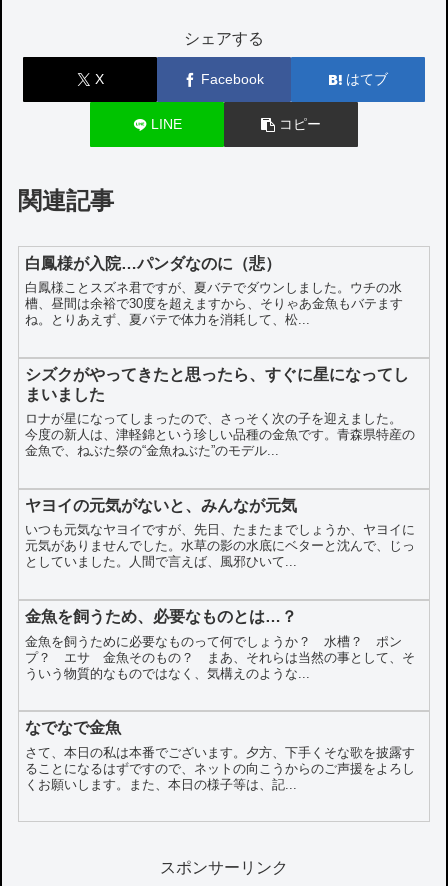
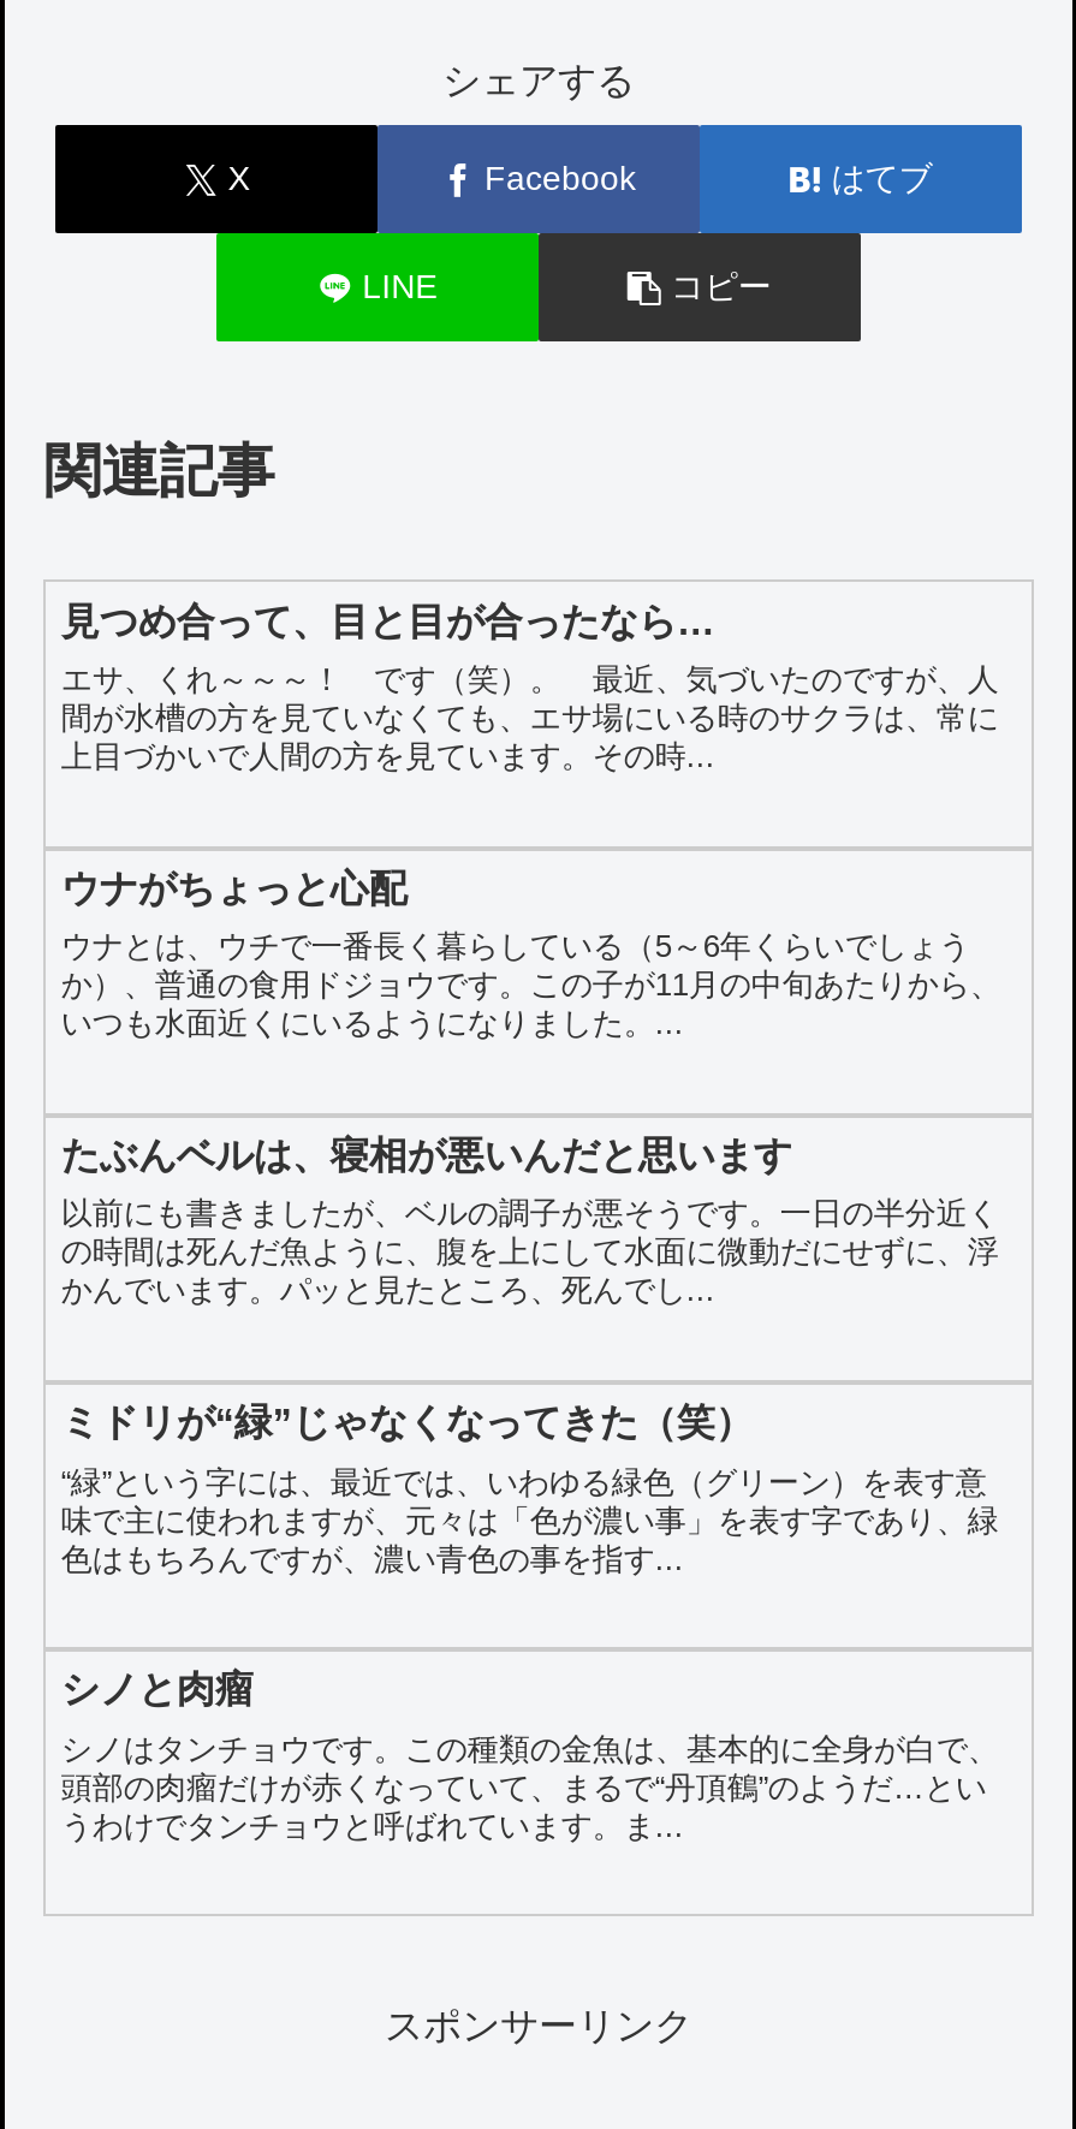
- 白鳳様が入院…パンダなのに（悲）
+ 見つめ合って、目と目が合ったなら…

- 白鳳様ことスズネ君ですが、夏バテでダウンしました。ウチの水
- 槽、昼間は余裕で30度を超えますから、そりゃあ金魚もバテます
- ね。とりあえず、夏バテで体力を消耗して、松...
+ エサ、くれ～～～！ です（笑）。 最近、気づいたのですが、人
+ 間が水槽の方を見ていなくても、エサ場にいる時のサクラは、常に
+ 上目づかいで人間の方を見ています。その時...

- シズクがやってきたと思ったら、すぐに星になってし
- まいました
+ ウナがちょっと心配

- ロナが星になってしまったので、さっそく次の子を迎えました。
- 今度の新人は、津軽錦という珍しい品種の金魚です。青森県特産の
- 金魚で、ねぶた祭の“金魚ねぶた”のモデル...
+ ウナとは、ウチで一番長く暮らしている（5～6年くらいでしょう
+ か）、普通の食用ドジョウです。この子が11月の中旬あたりから、
+ いつも水面近くにいるようになりました。...

- ヤヨイの元気がないと、みんなが元気
+ たぶんベルは、寝相が悪いんだと思います

- いつも元気なヤヨイですが、先日、たまたまでしょうか、ヤヨイに
- 元気がありませんでした。水草の影の水底にベターと沈んで、じっ
- としていました。人間で言えば、風邪ひいて...
+ 以前にも書きましたが、ベルの調子が悪そうです。一日の半分近く
+ の時間は死んだ魚ように、腹を上にして水面に微動だにせずに、浮
+ かんでいます。パッと見たところ、死んでし...

- 金魚を飼うため、必要なものとは…？
+ ミドリが“緑”じゃなくなってきた（笑）

- 金魚を飼うために必要なものって何でしょうか？ 水槽？ ポン
- プ？ エサ 金魚そのもの？ まあ、それらは当然の事として、そ
- ういう物質的なものではなく、気構えのような...
+ “緑”という字には、最近では、いわゆる緑色（グリーン）を表す意
+ 味で主に使われますが、元々は「色が濃い事」を表す字であり、緑
+ 色はもちろんですが、濃い青色の事を指す...

- なでなで金魚
+ シノと肉瘤

- さて、本日の私は本番でございます。夕方、下手くそな歌を披露す
- ることになるはずですので、ネットの向こうからのご声援をよろし
- くお願いします。また、本日の様子等は、記...
+ シノはタンチョウです。この種類の金魚は、基本的に全身が白で、
+ 頭部の肉瘤だけが赤くなっていて、まるで“丹頂鶴”のようだ…とい
+ うわけでタンチョウと呼ばれています。ま...
